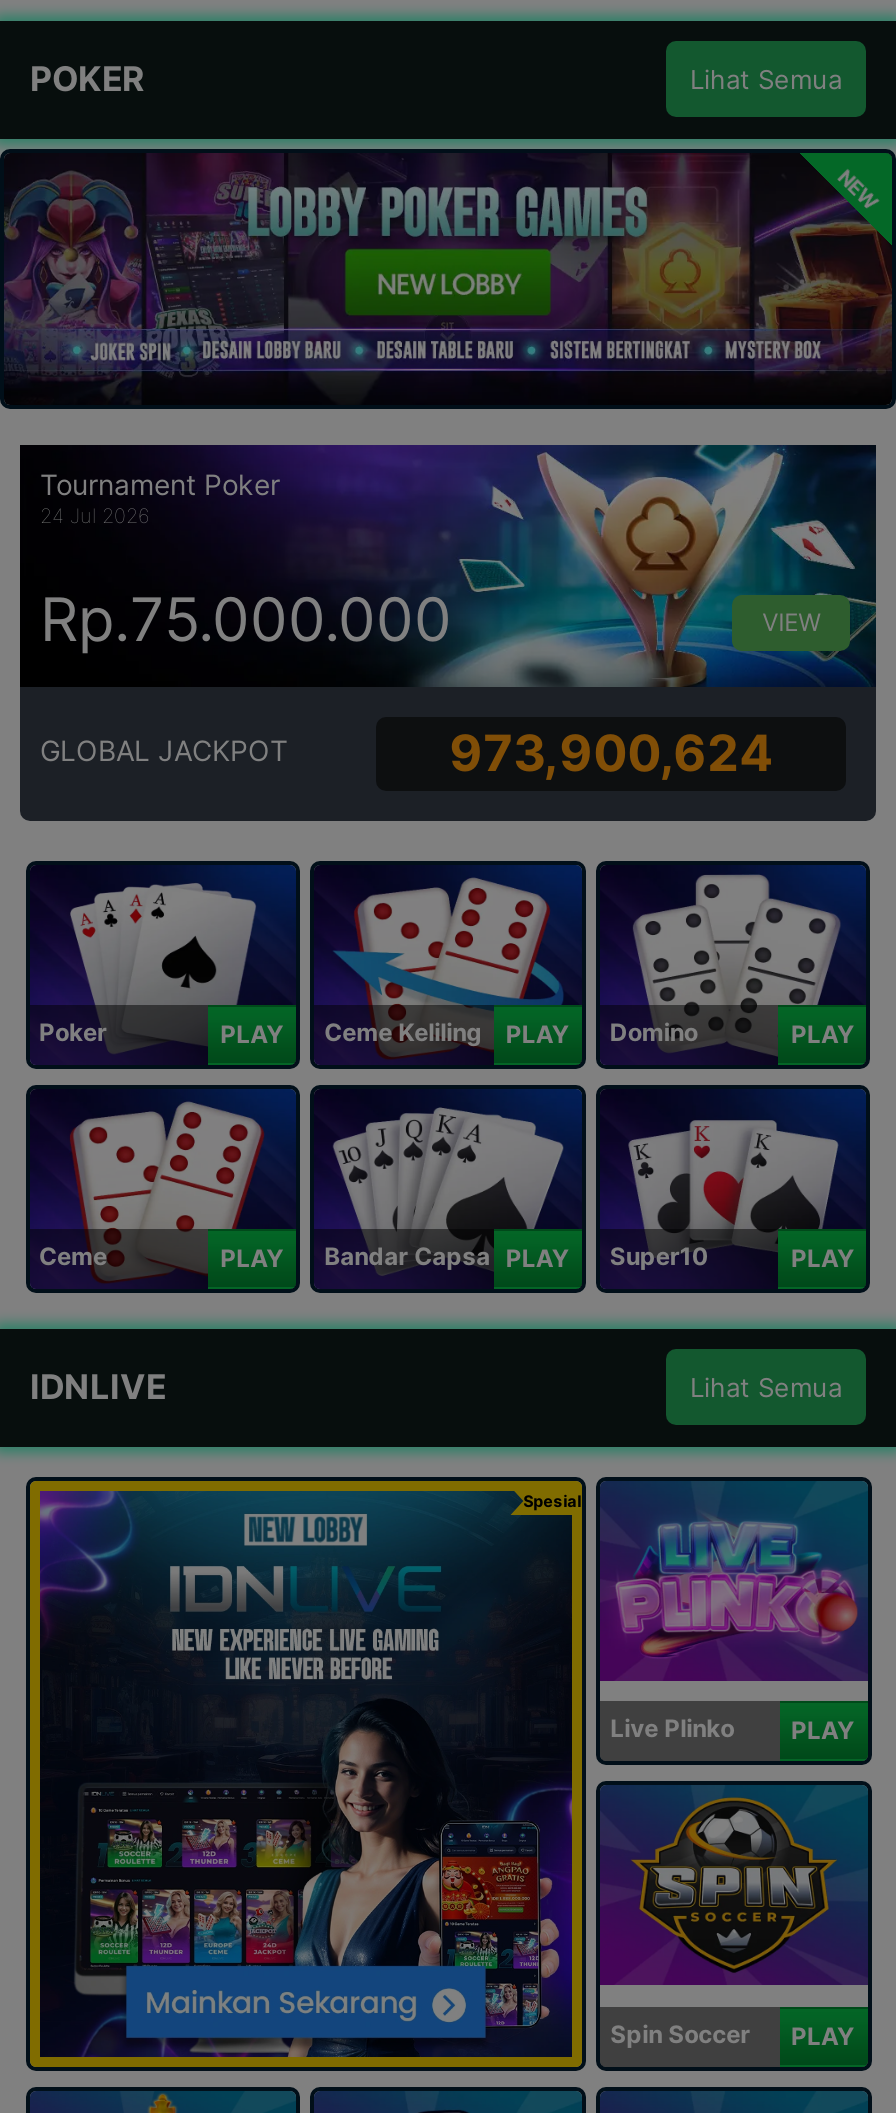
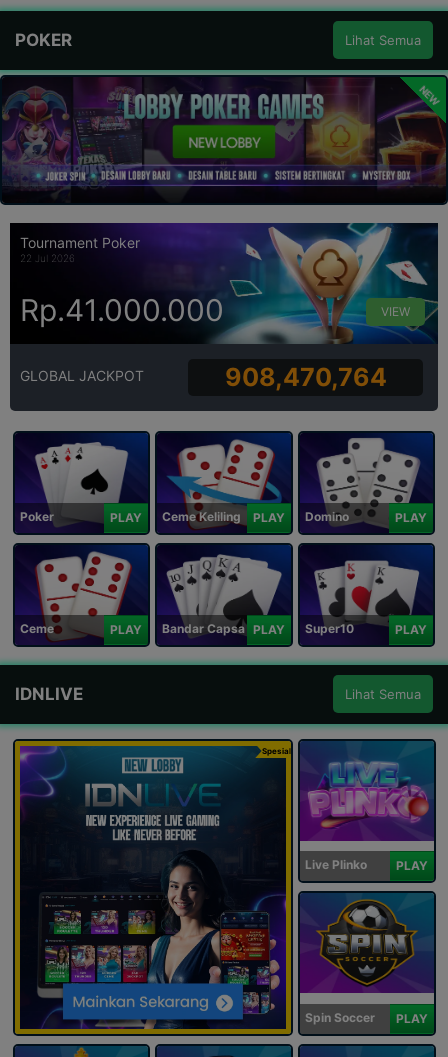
- 24 Jul 2026
+ 22 Jul 2026

- Rp.75.000.000
+ Rp.41.000.000

- 973,900,624
+ 908,470,764
